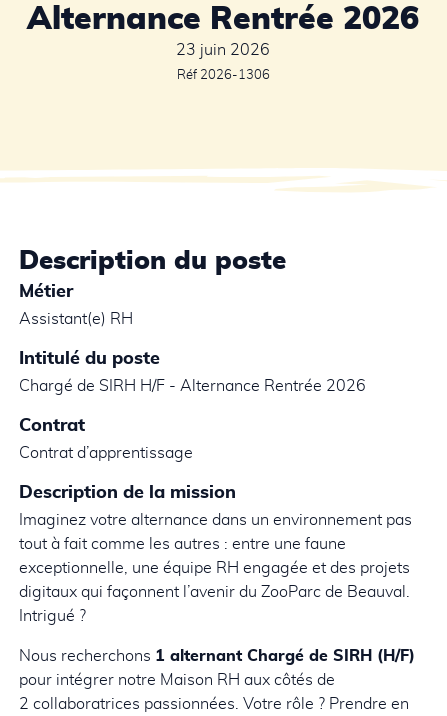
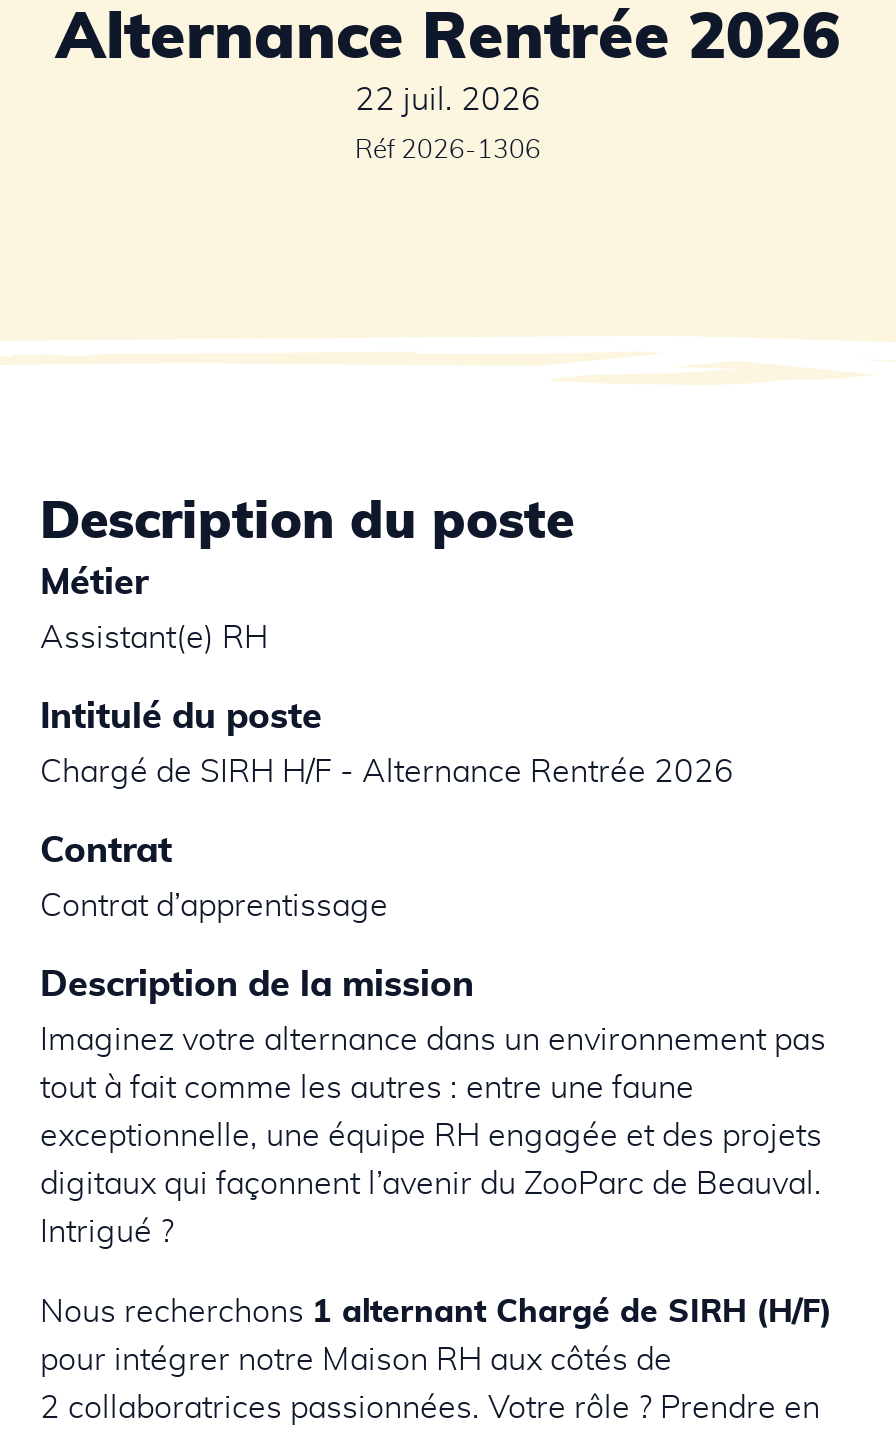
- 23 juin 2026
+ 22 juil. 2026
